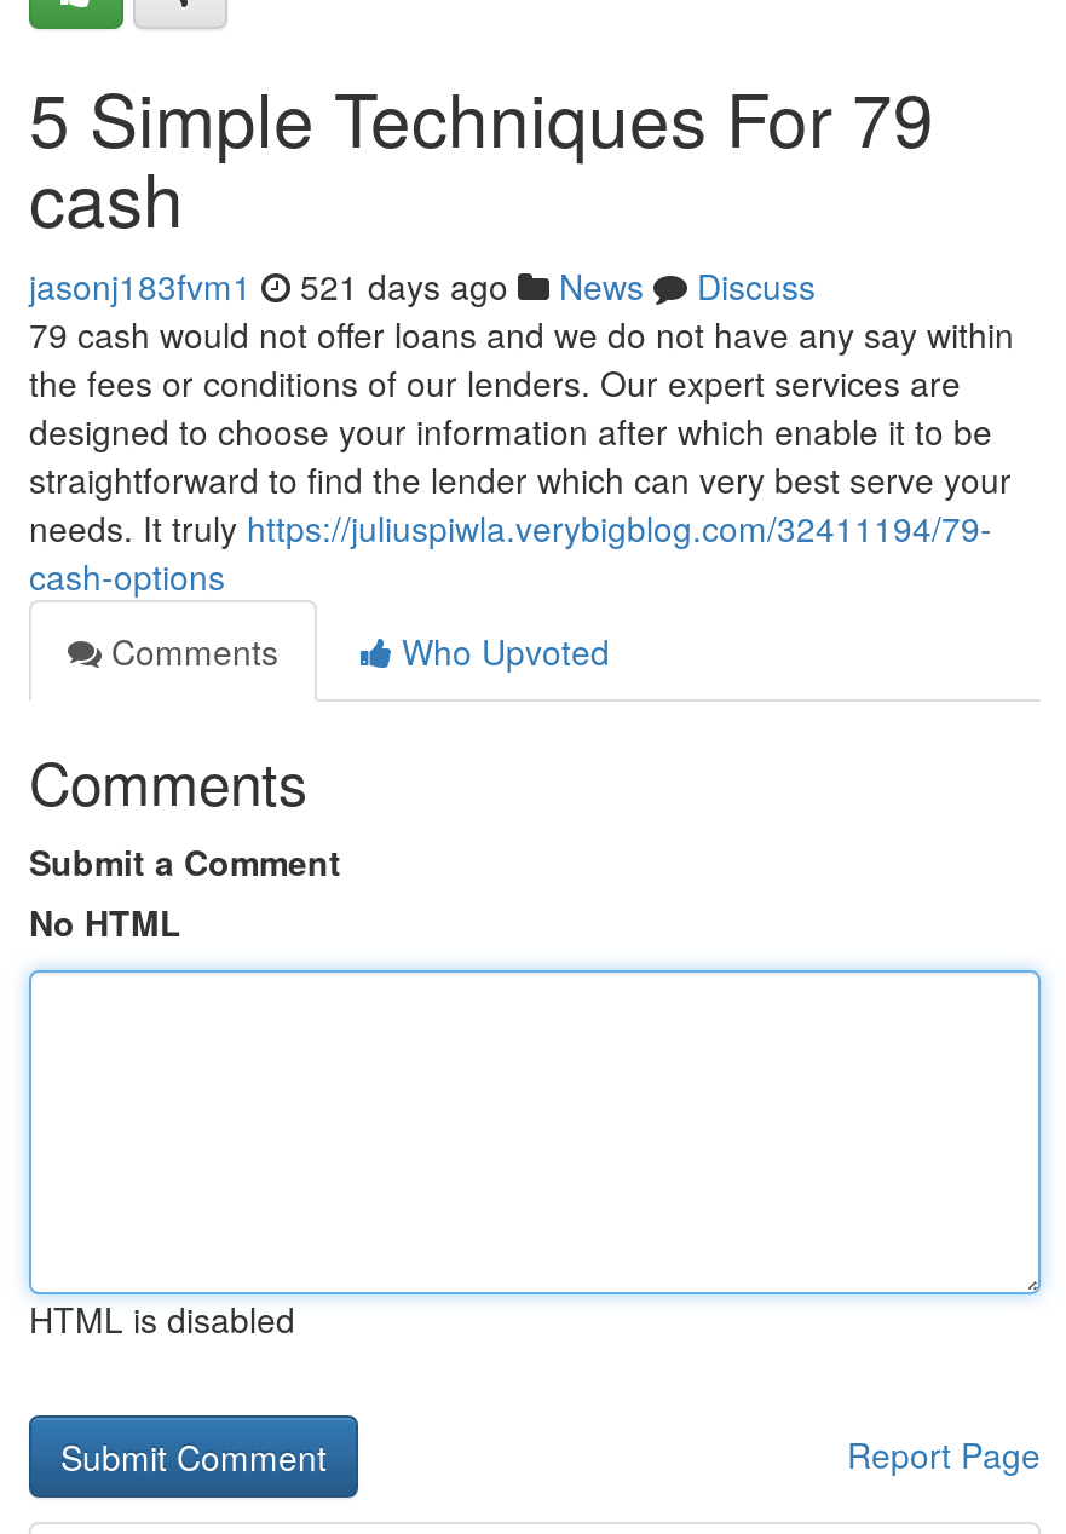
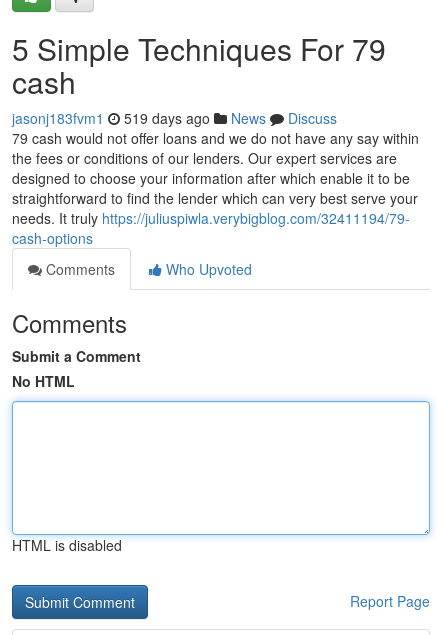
- jasonj183fvm1 521 days ago News Discuss
+ jasonj183fvm1 519 days ago News Discuss
